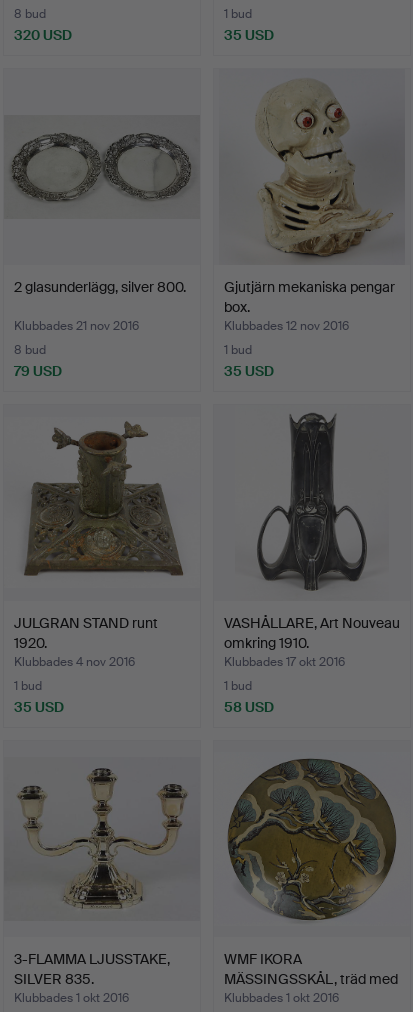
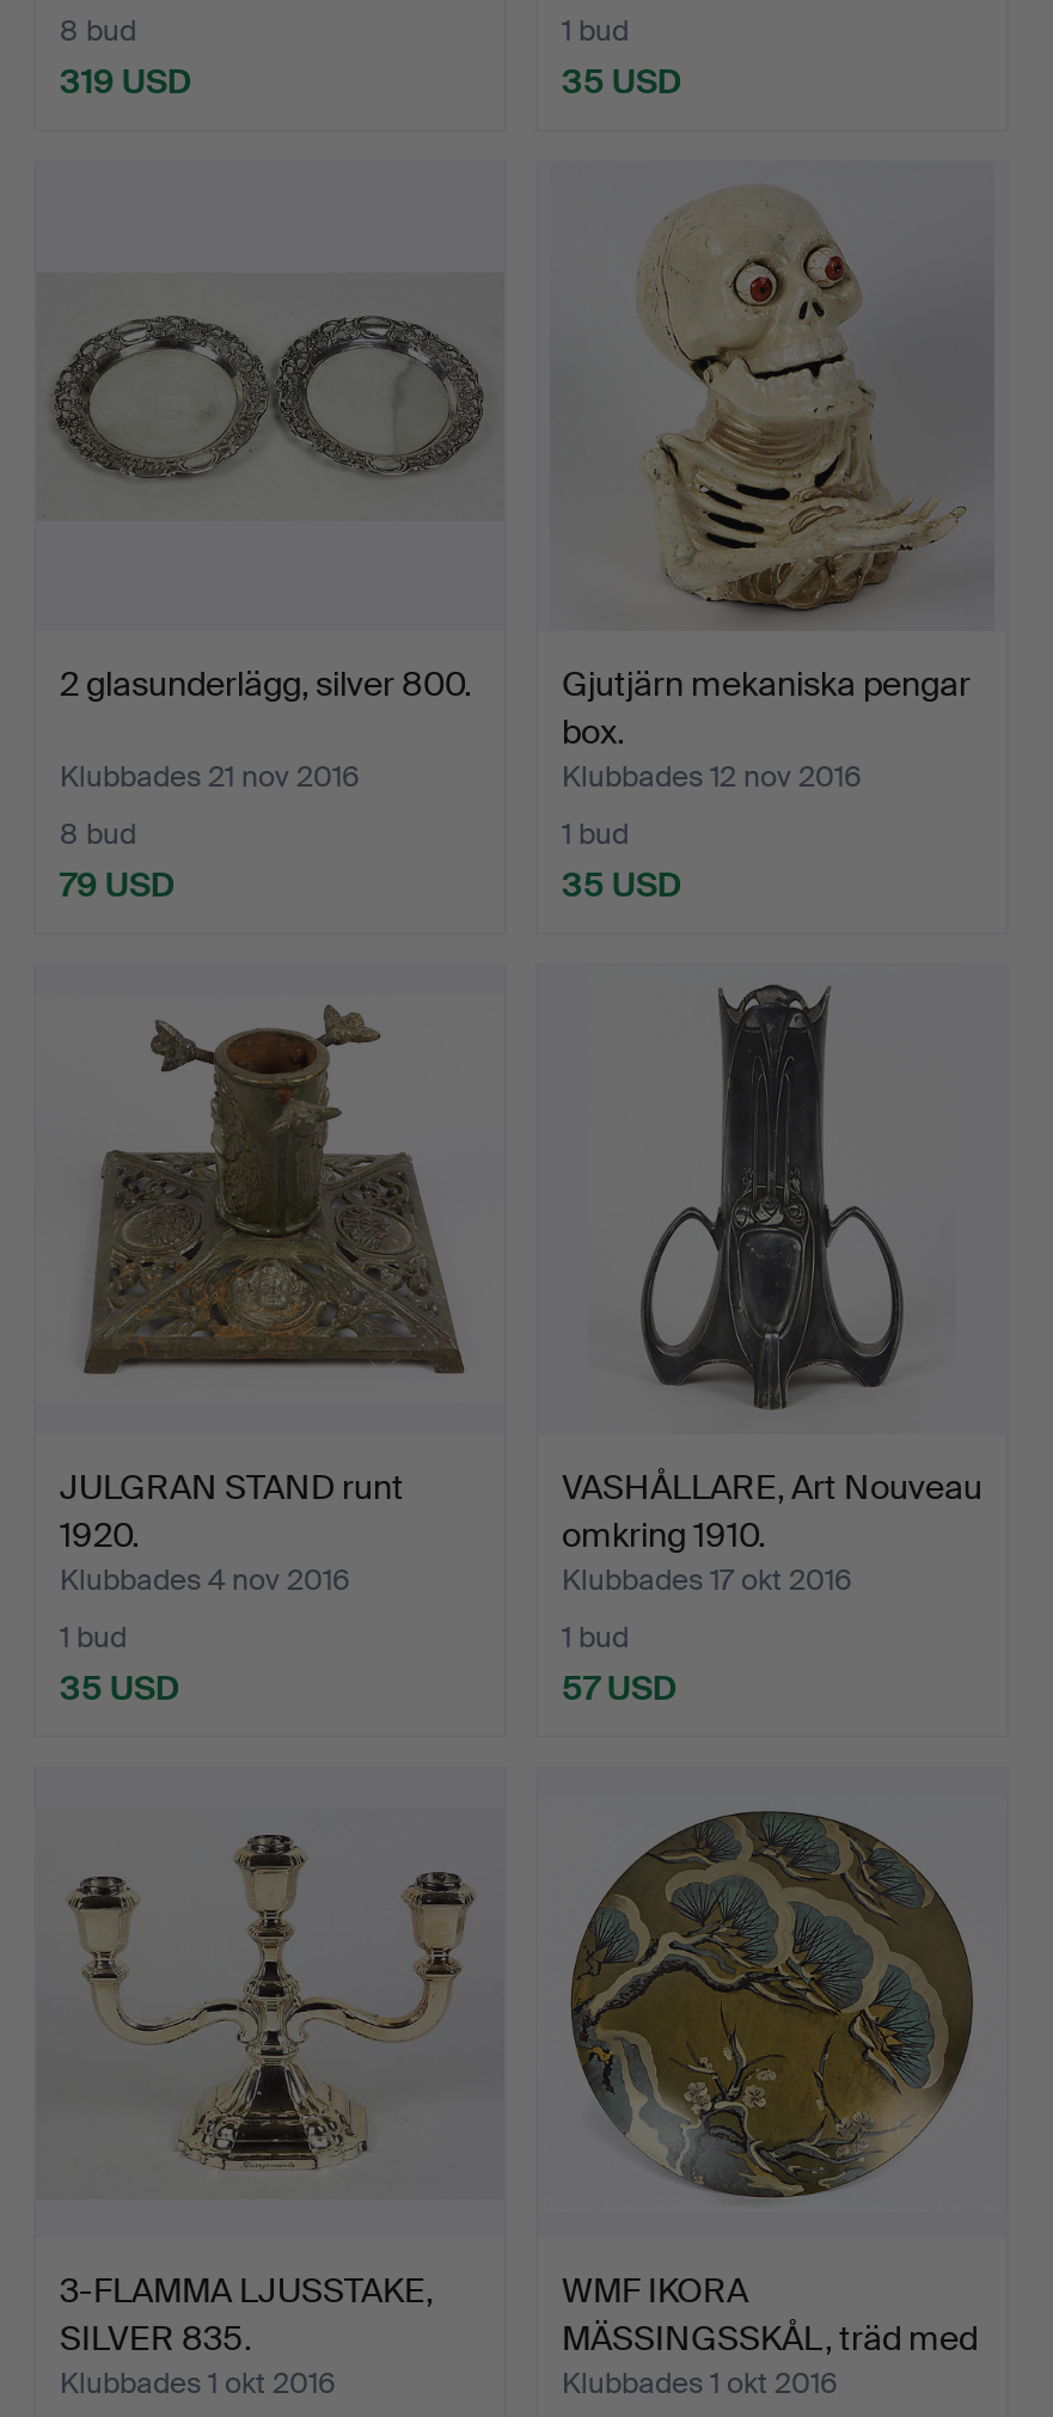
- 320 USD
+ 319 USD

- 58 USD
+ 57 USD
